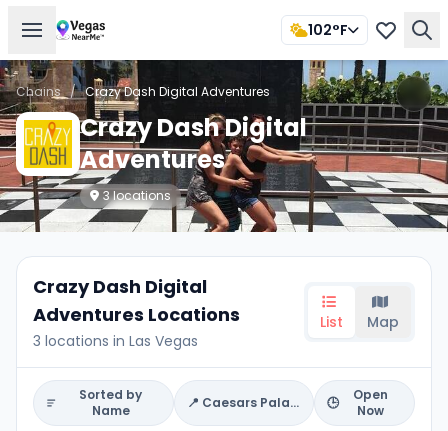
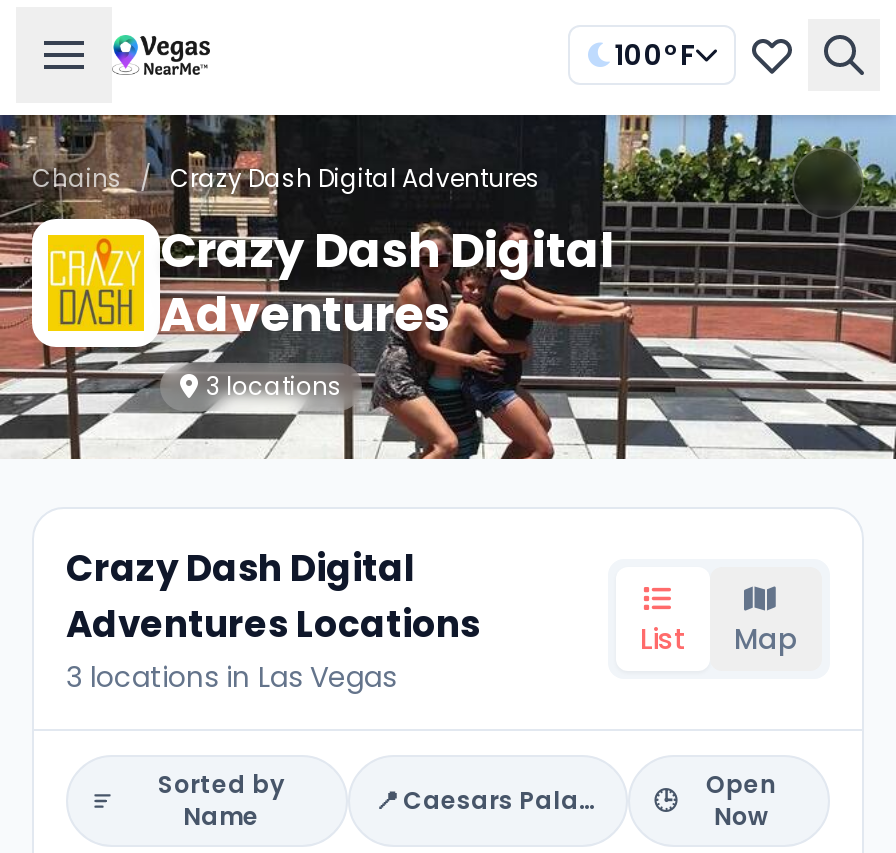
- 102°F
+ 100°F
